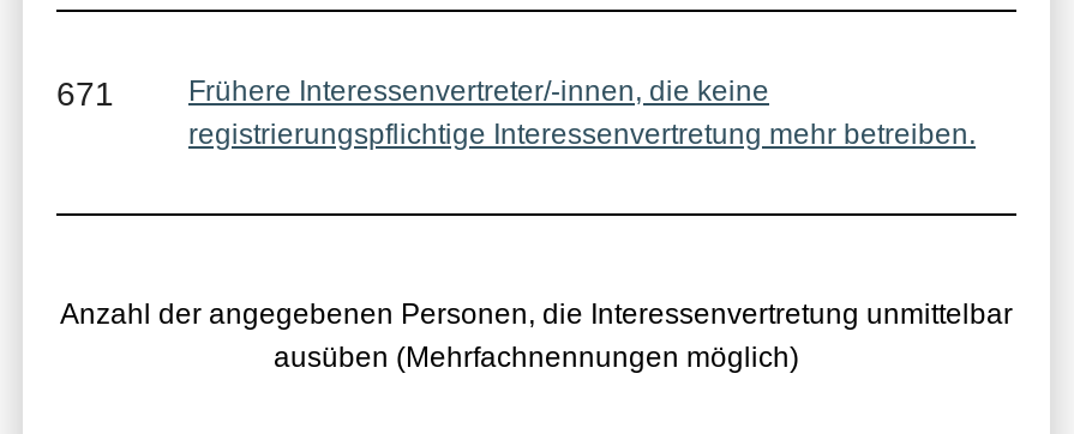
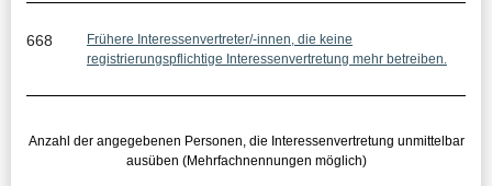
- 671
+ 668
